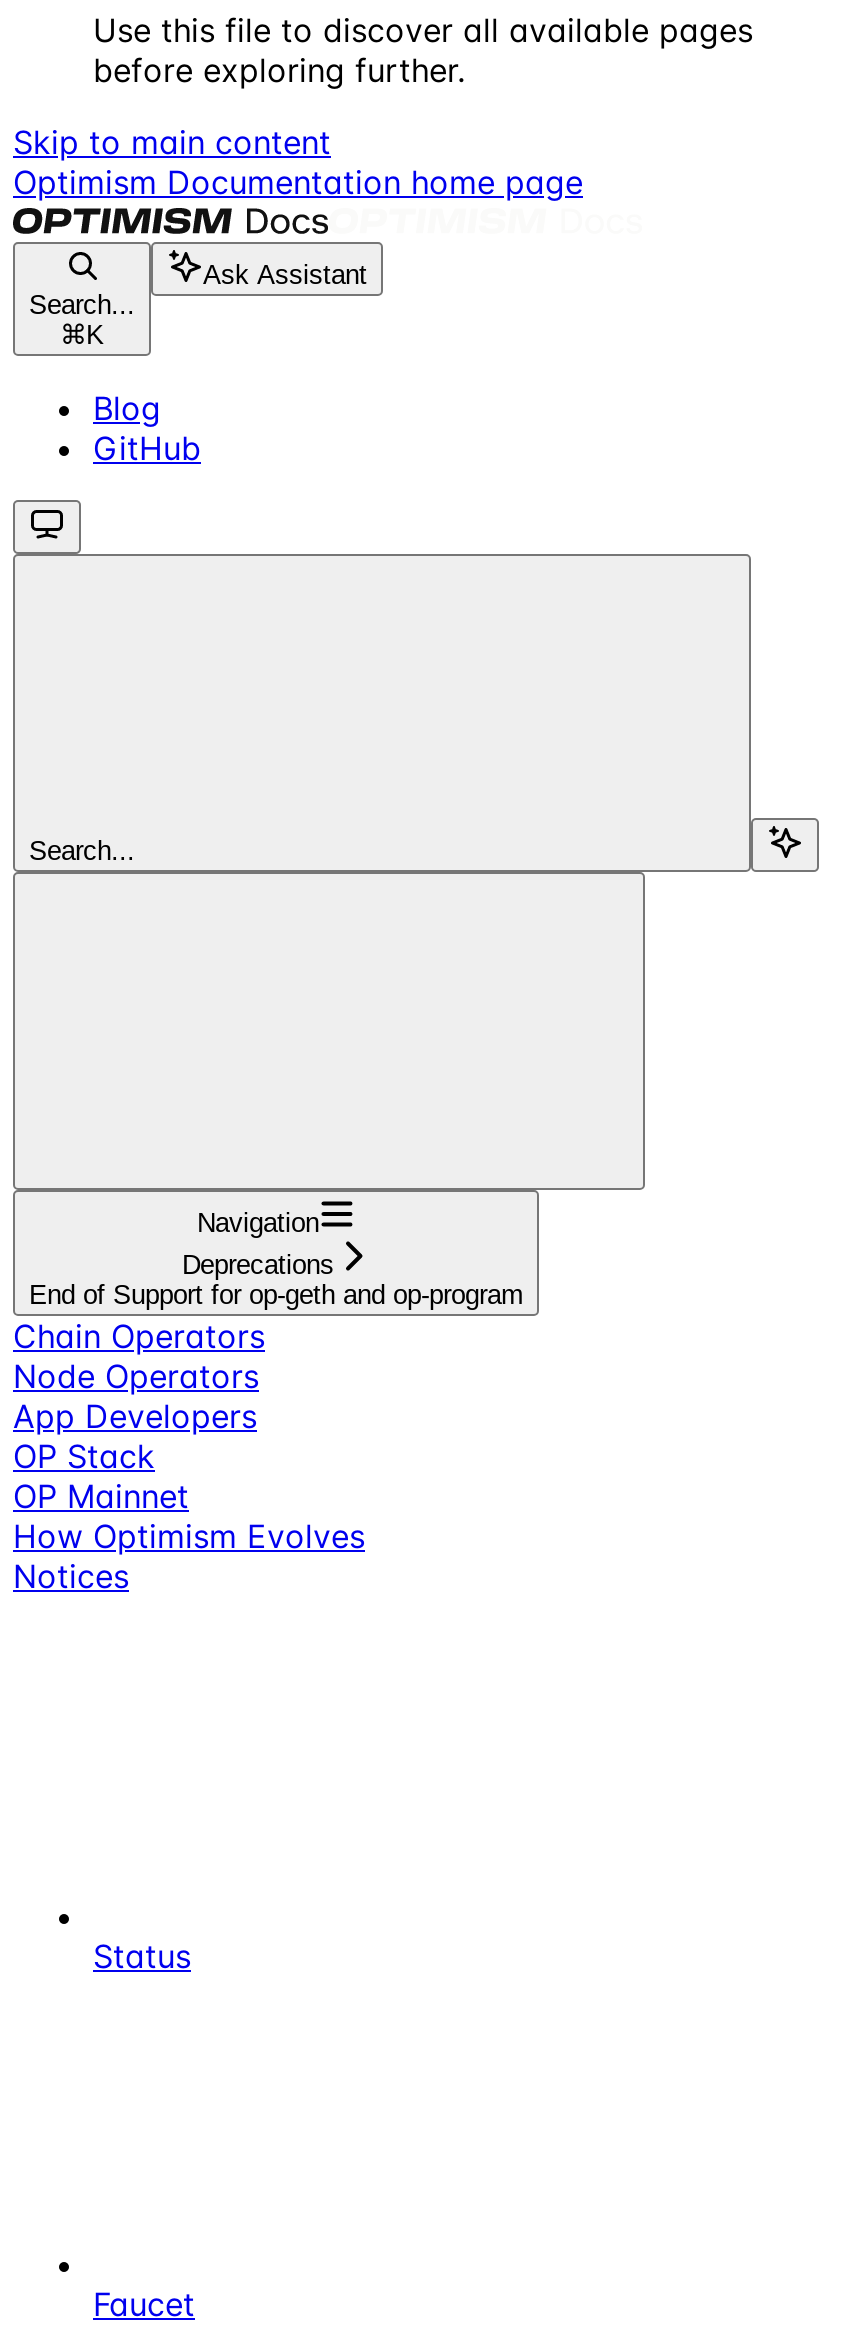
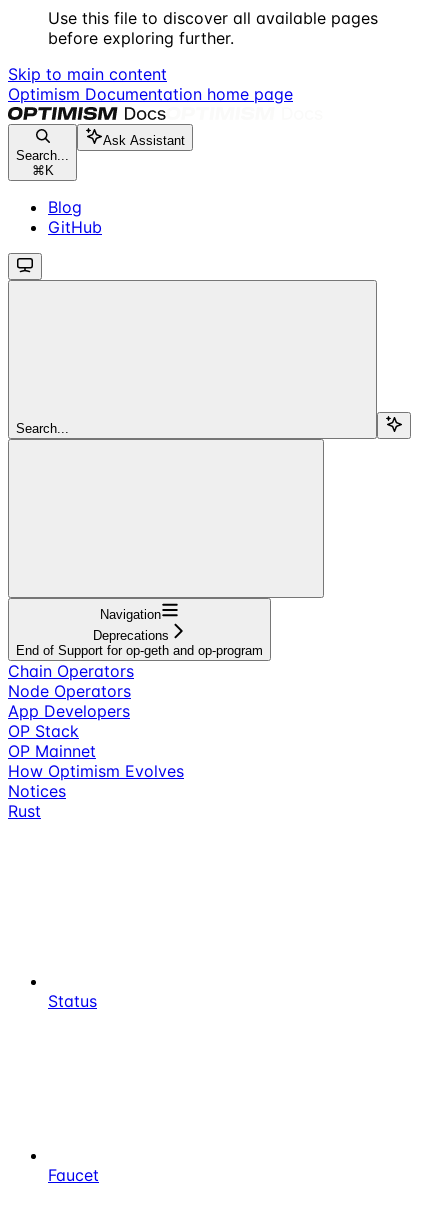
+ Rust
